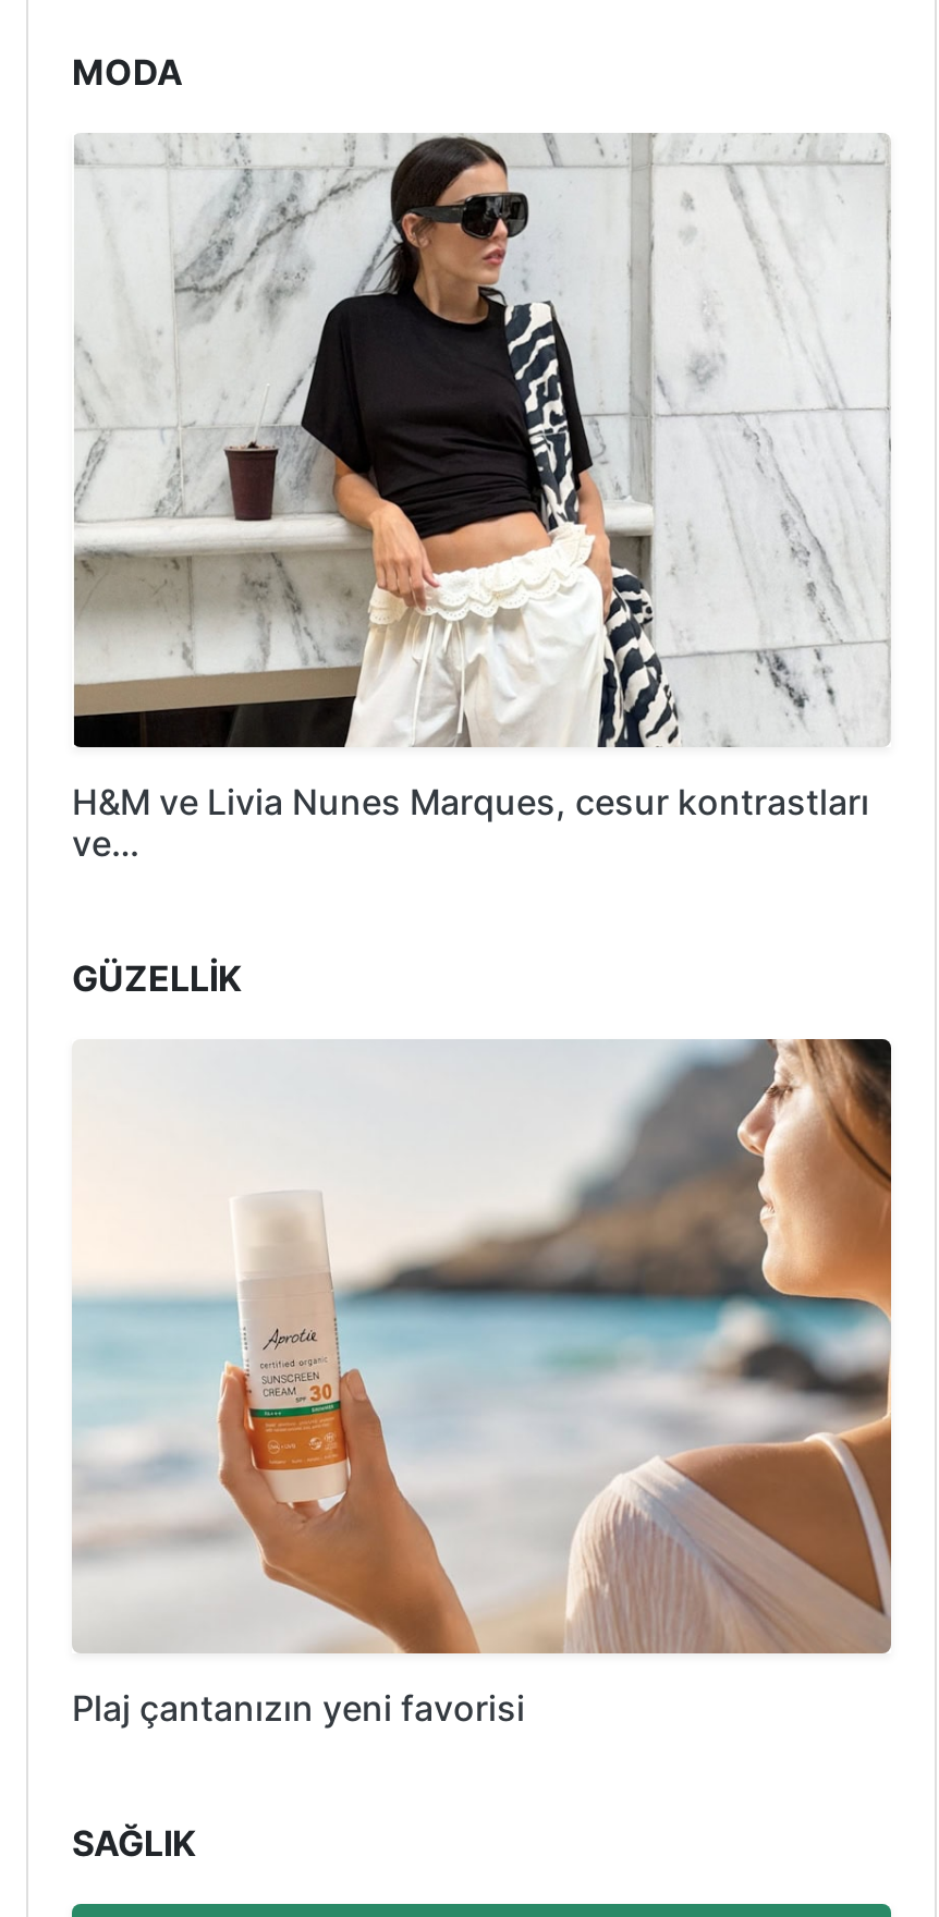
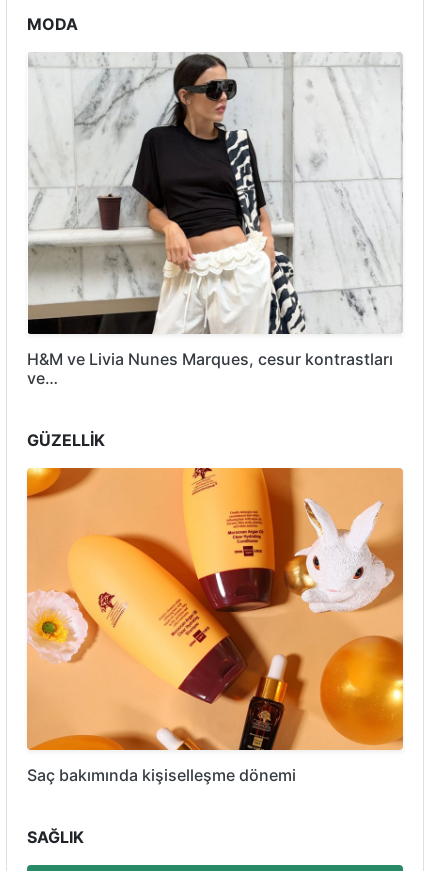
- [image]
- Plaj çantanızın yeni favorisi
+ [image]
+ Saç bakımında kişiselleşme dönemi
